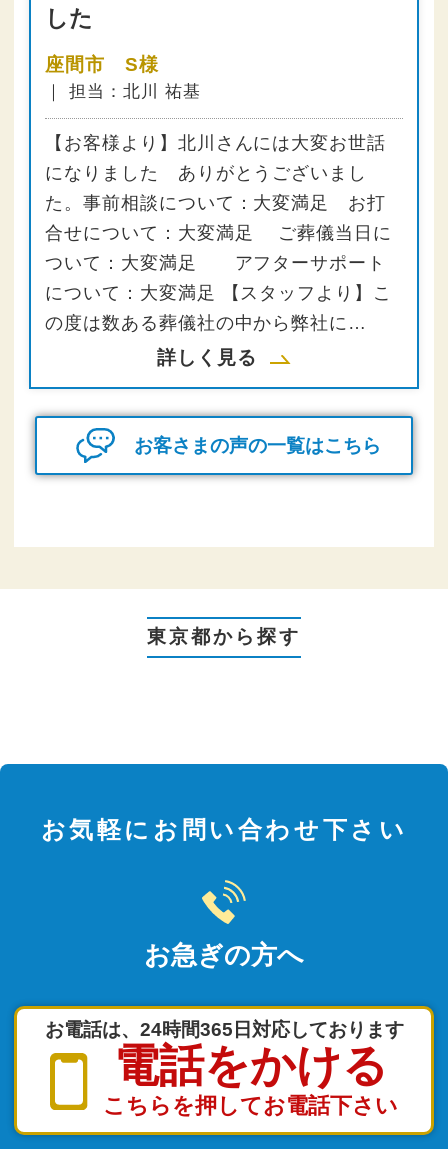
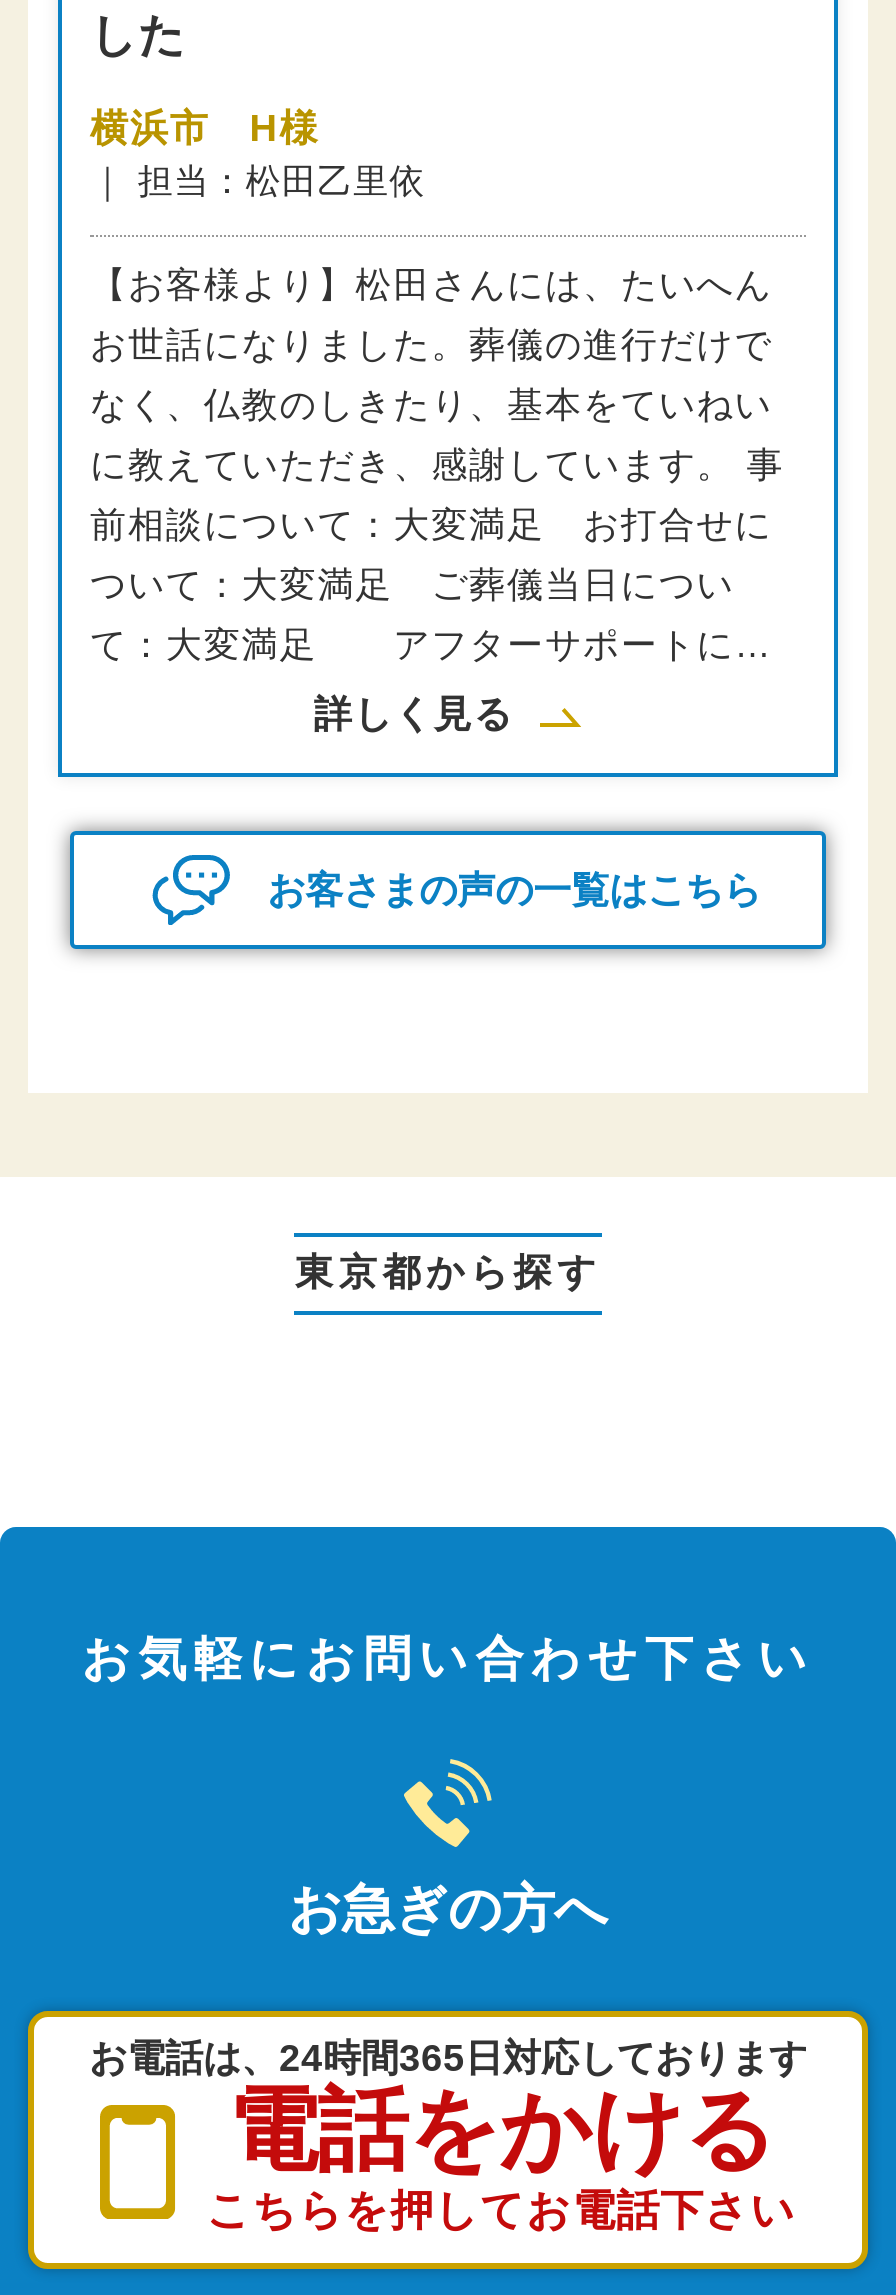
- 座間市 S様
- ｜ 担当：北川 祐基
+ 横浜市 H様
+ ｜ 担当：松田乙里依

- 【お客様より】北川さんには大変お世話
+ 【お客様より】松田さんには、たいへん

- になりました ありがとうございまし
+ お世話になりました。葬儀の進行だけで

- た。事前相談について：大変満足 お打
+ なく、仏教のしきたり、基本をていねい

- 合せについて：大変満足 ご葬儀当日に
+ に教えていただき、感謝しています。 事

- ついて：大変満足 アフターサポート
+ 前相談について：大変満足 お打合せに

- について：大変満足 【スタッフより】こ
+ ついて：大変満足 ご葬儀当日につい

- の度は数ある葬儀社の中から弊社に…
+ て：大変満足 アフターサポートに…
